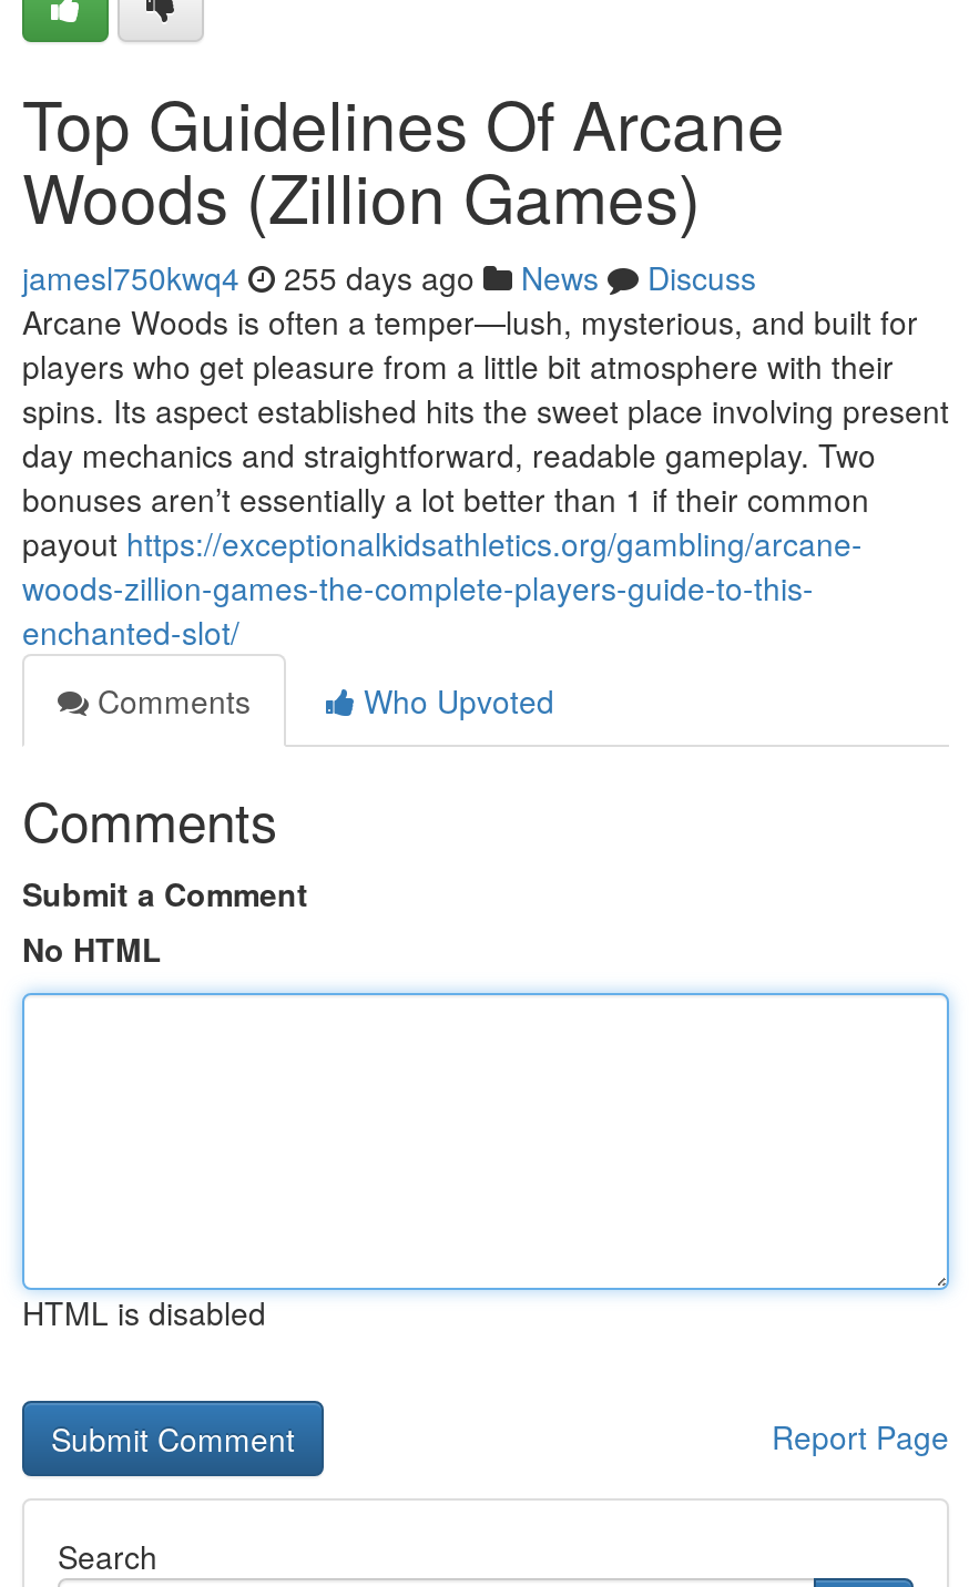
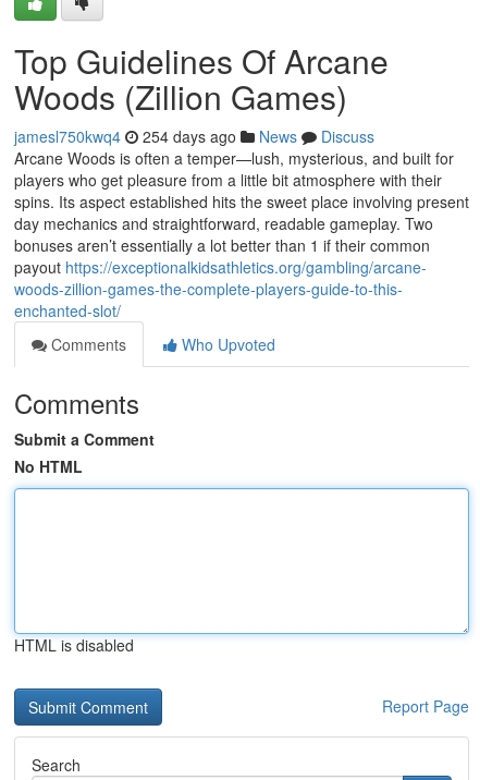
- jamesl750kwq4 255 days ago News Discuss
+ jamesl750kwq4 254 days ago News Discuss
